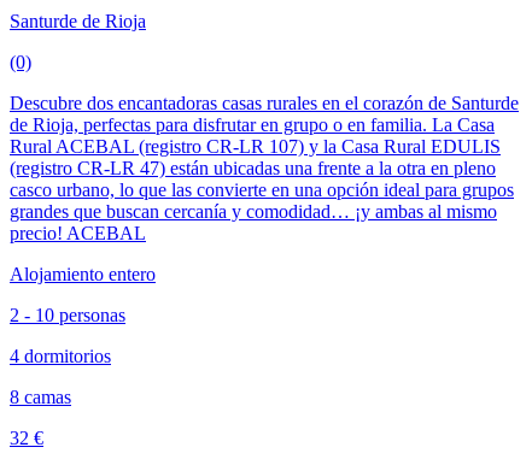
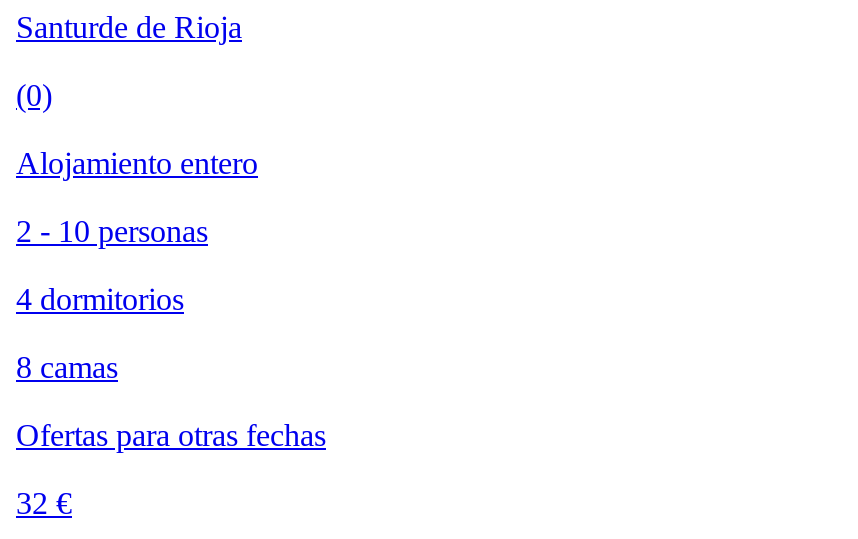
- Descubre dos encantadoras casas rurales en el corazón de Santurde
- de Rioja, perfectas para disfrutar en grupo o en familia. La Casa
- Rural ACEBAL (registro CR-LR 107) y la Casa Rural EDULIS
- (registro CR-LR 47) están ubicadas una frente a la otra en pleno
- casco urbano, lo que las convierte en una opción ideal para grupos
- grandes que buscan cercanía y comodidad… ¡y ambas al mismo
- precio! ACEBAL

moved up: Alojamiento entero | 2 - 10 personas | 4 dormitorios | 8 camas

+ Ofertas para otras fechas
